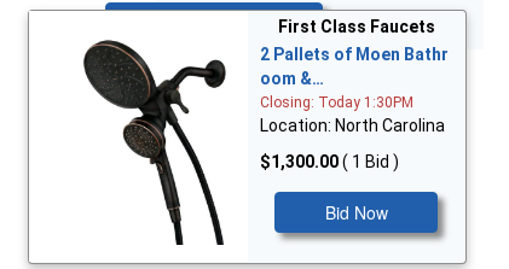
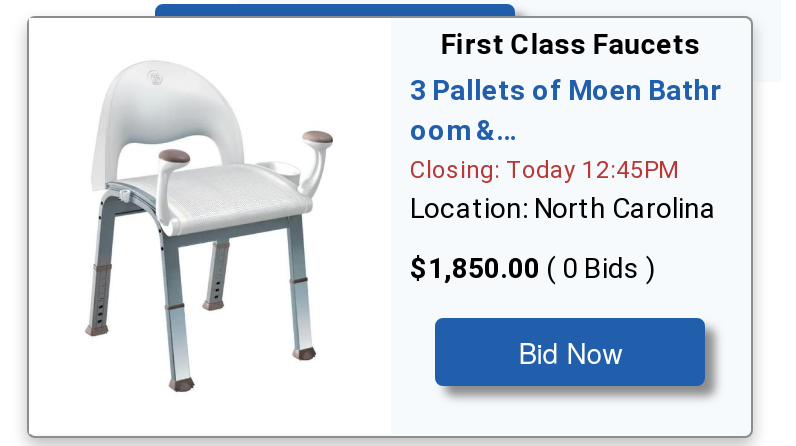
- [image]
- 2 Pallets of Moen Bathr
+ [image]
+ 3 Pallets of Moen Bathr

- Closing: Today 1:30PM
+ Closing: Today 12:45PM

- $1,300.00 ( 1 Bid )
+ $1,850.00 ( 0 Bids )
